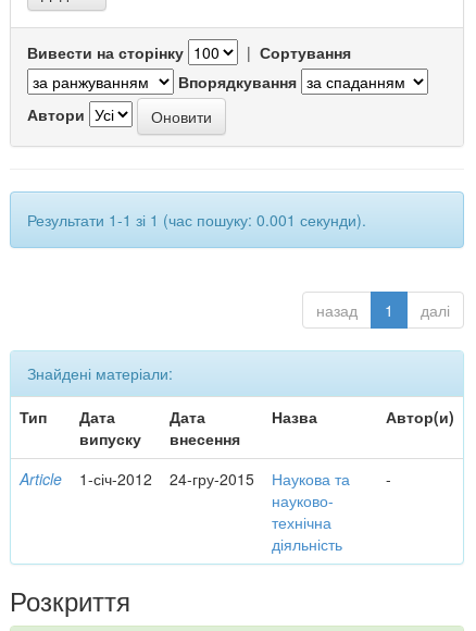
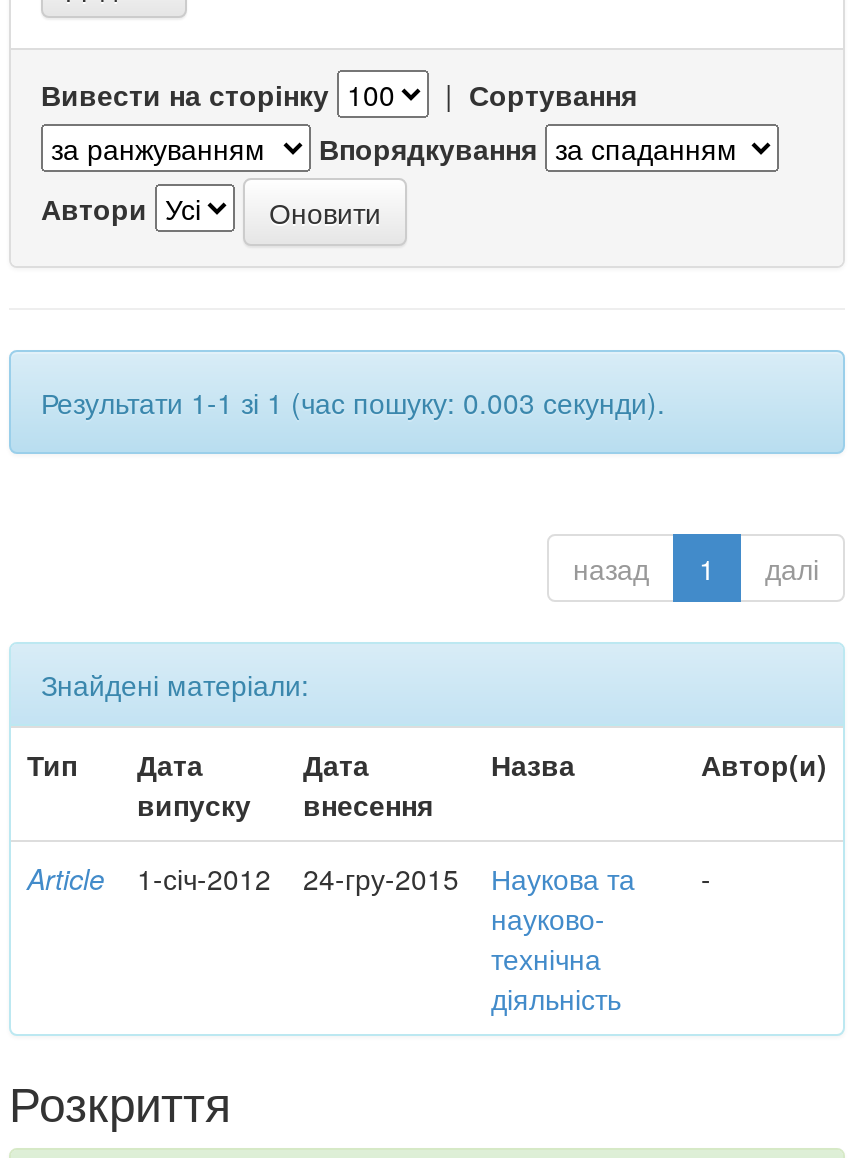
- Результати 1-1 зі 1 (час пошуку: 0.001 секунди).
+ Результати 1-1 зі 1 (час пошуку: 0.003 секунди).
